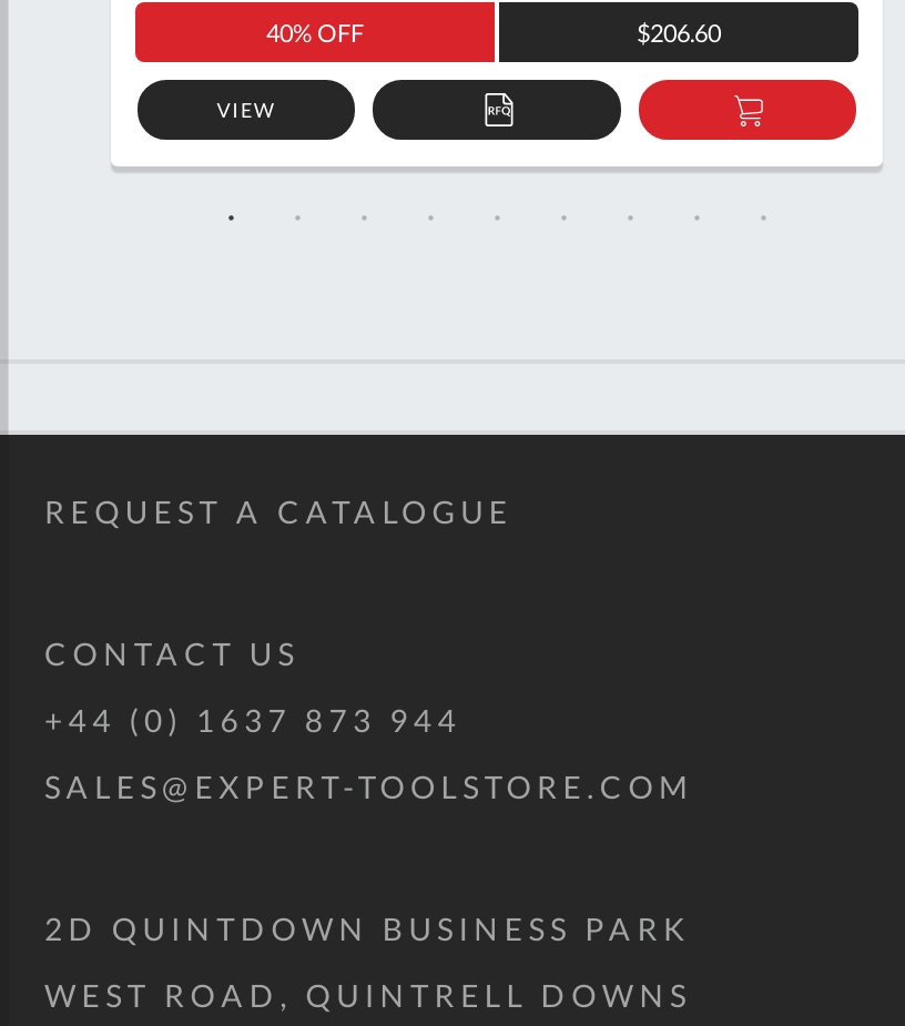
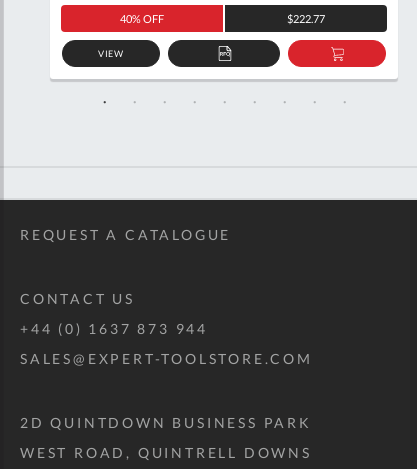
- $206.60
+ $222.77
